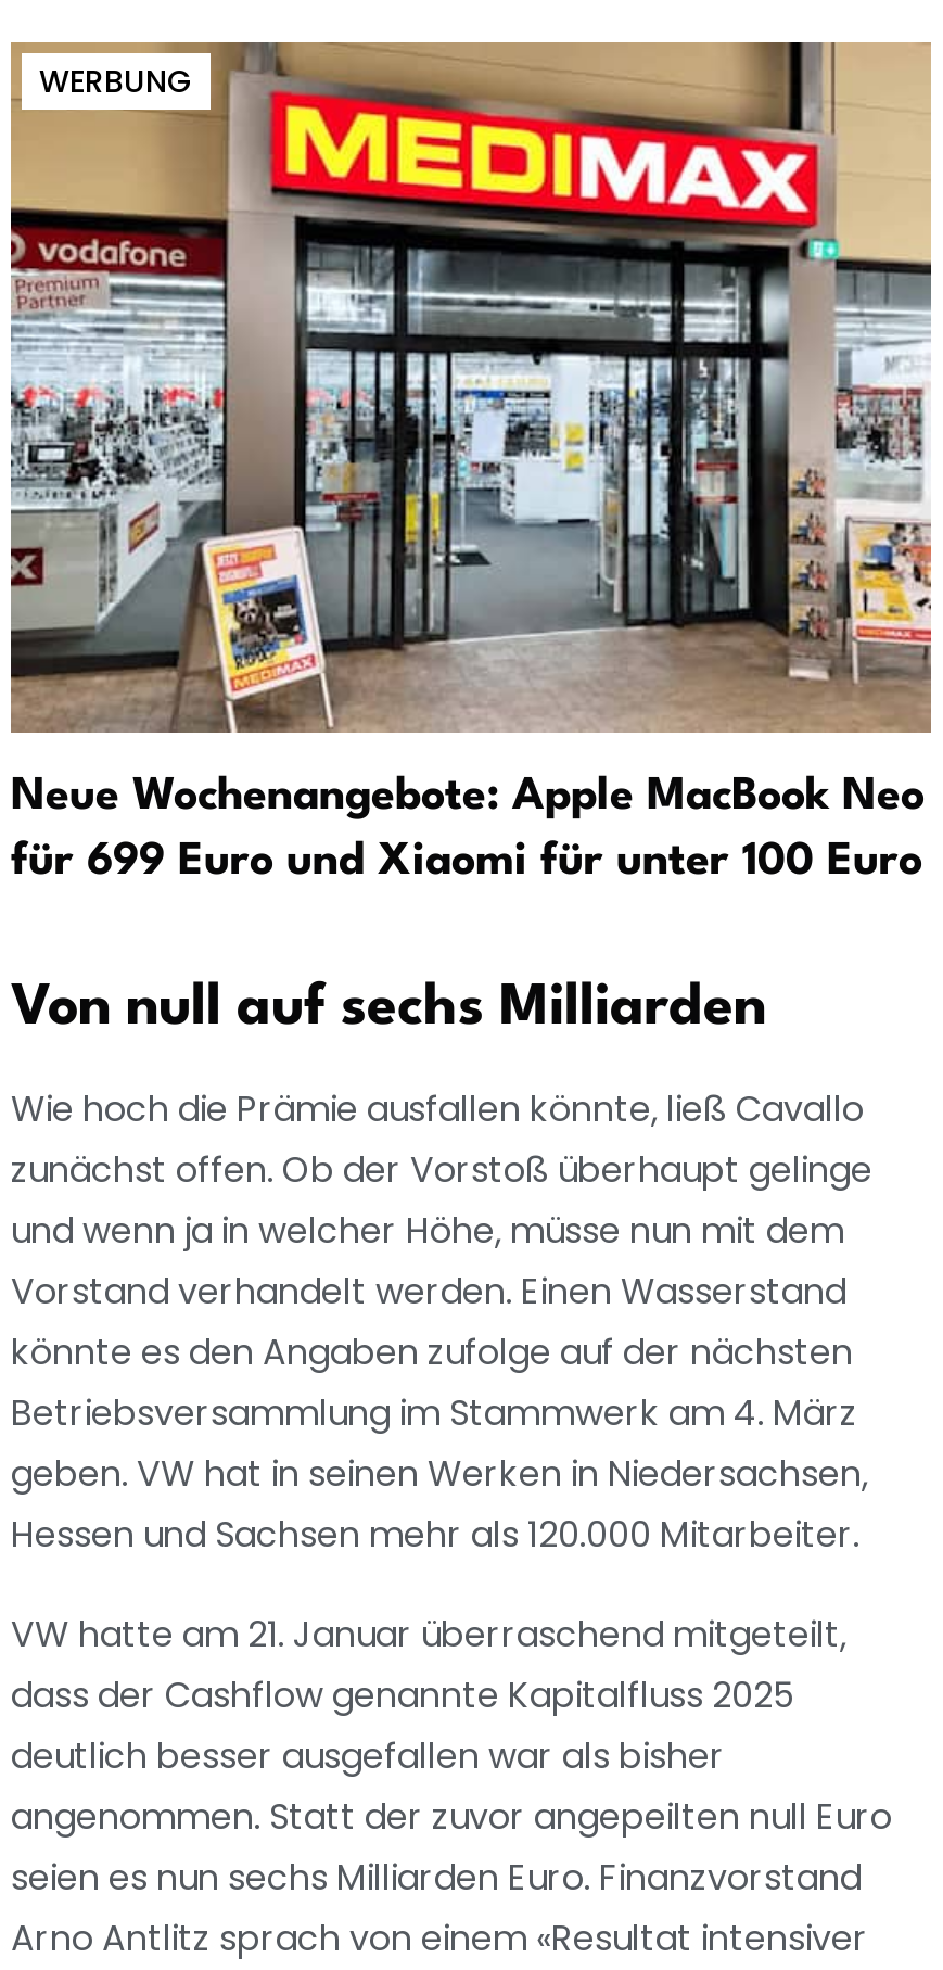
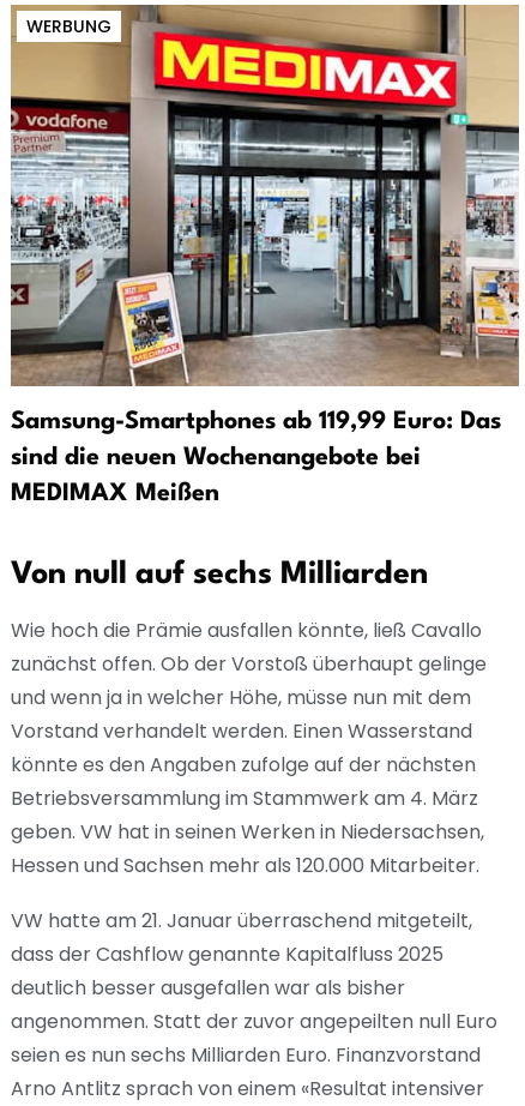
- Neue Wochenangebote: Apple MacBook Neo
- für 699 Euro und Xiaomi für unter 100 Euro
+ Samsung-Smartphones ab 119,99 Euro: Das
+ sind die neuen Wochenangebote bei
+ MEDIMAX Meißen
